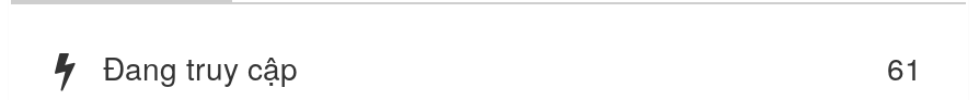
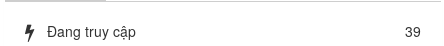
- 61
+ 39
